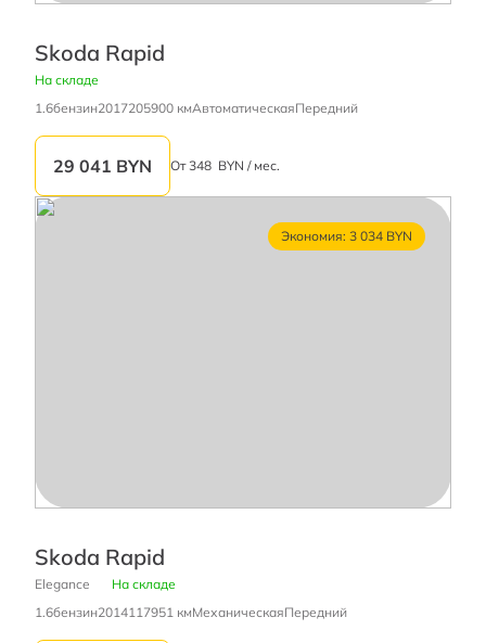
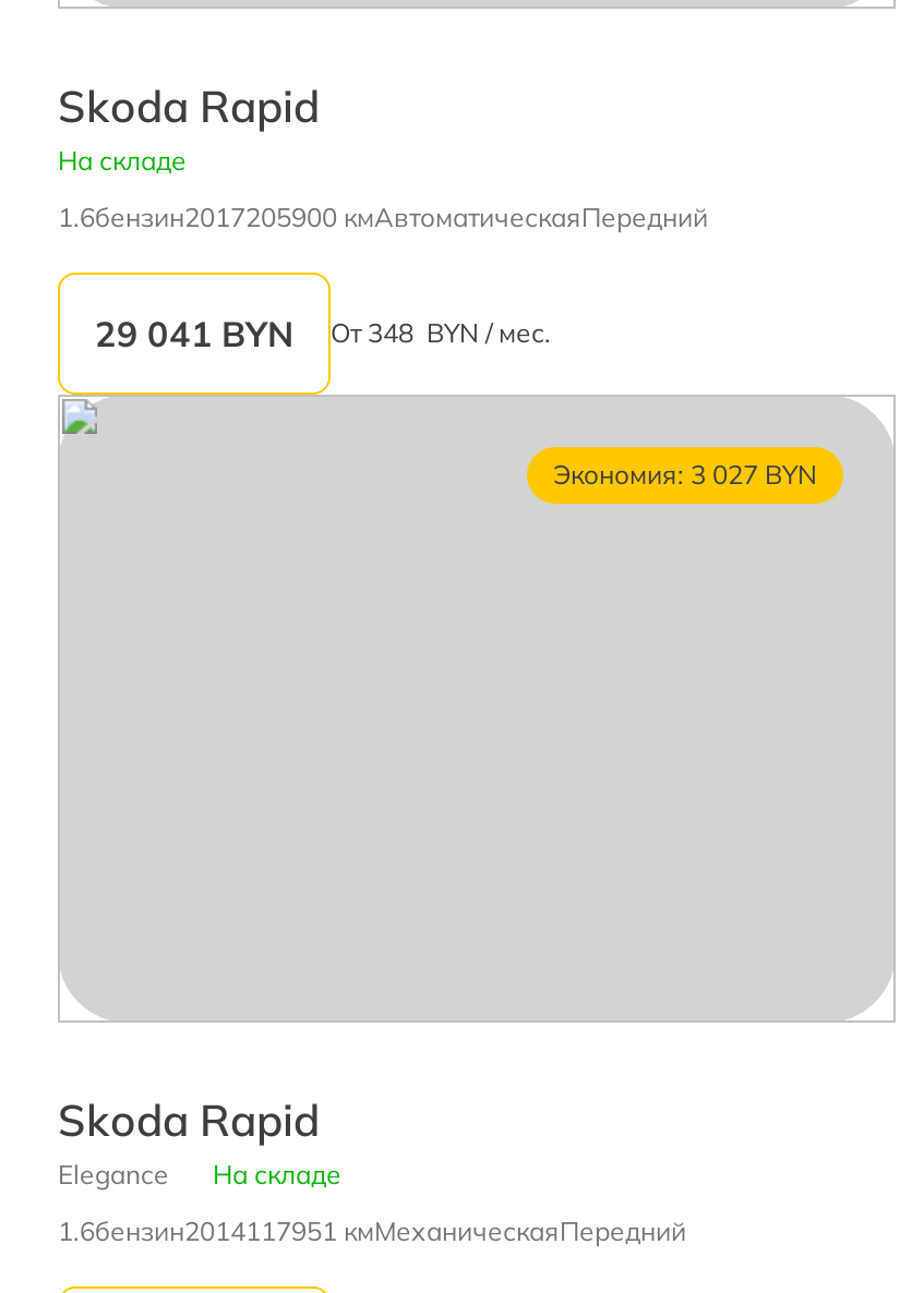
- Экономия: 3 034 BYN
+ Экономия: 3 027 BYN
